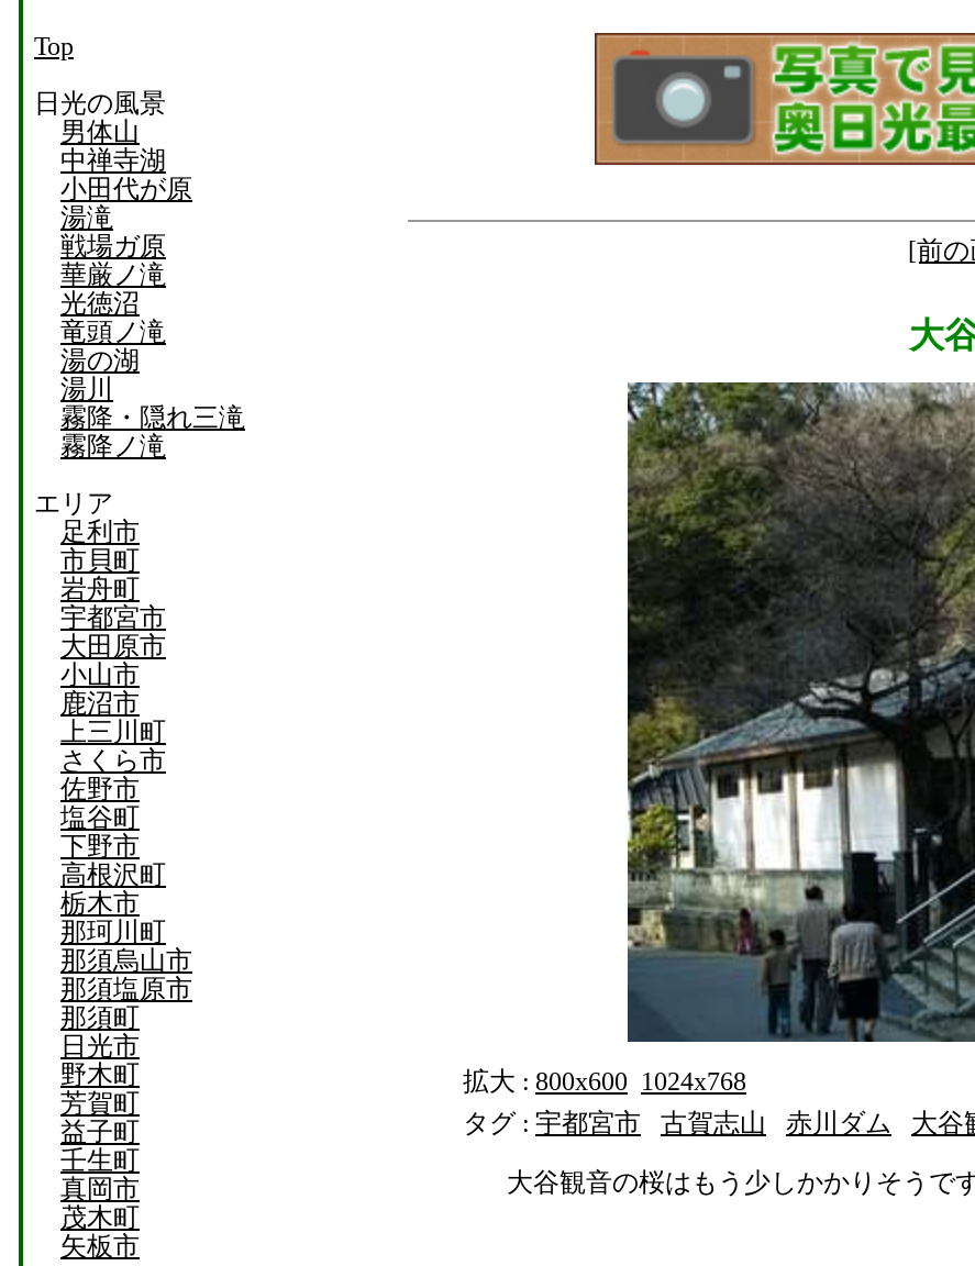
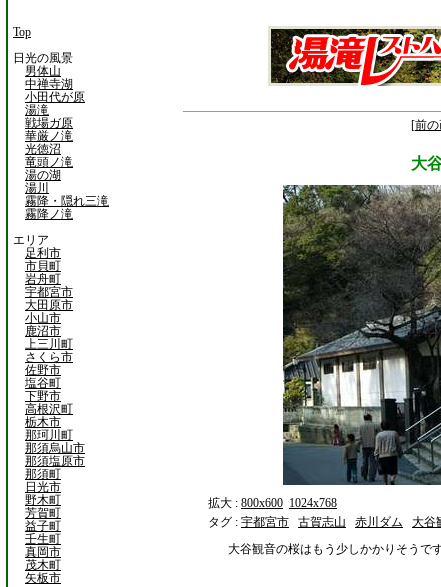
- [image]
+ [image]
